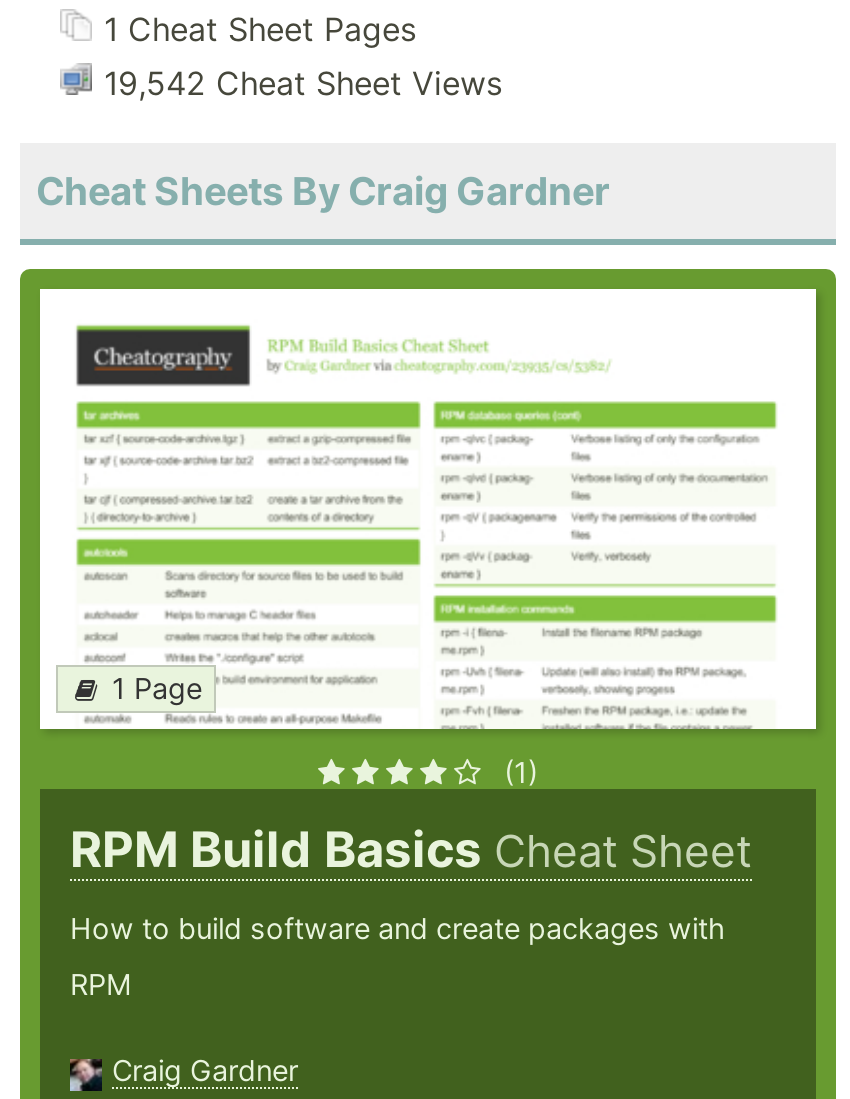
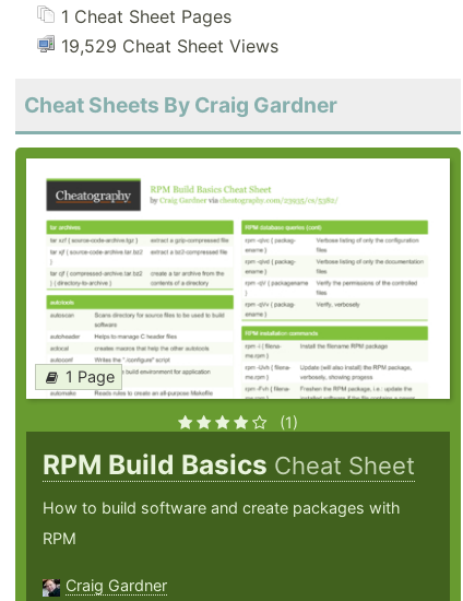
- 19,542 Cheat Sheet Views
+ 19,529 Cheat Sheet Views
